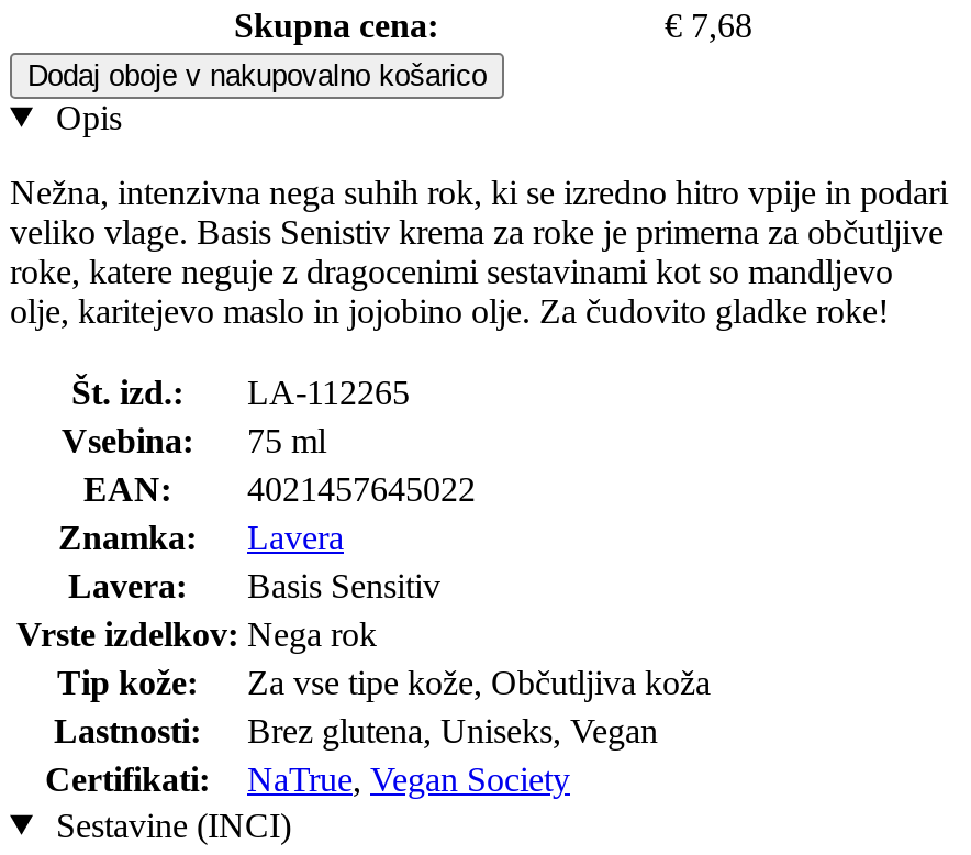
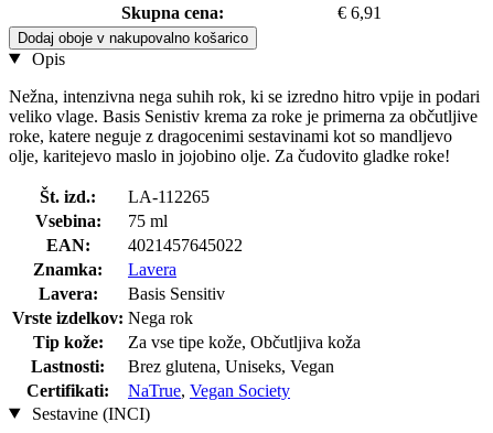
- € 7,68
+ € 6,91
